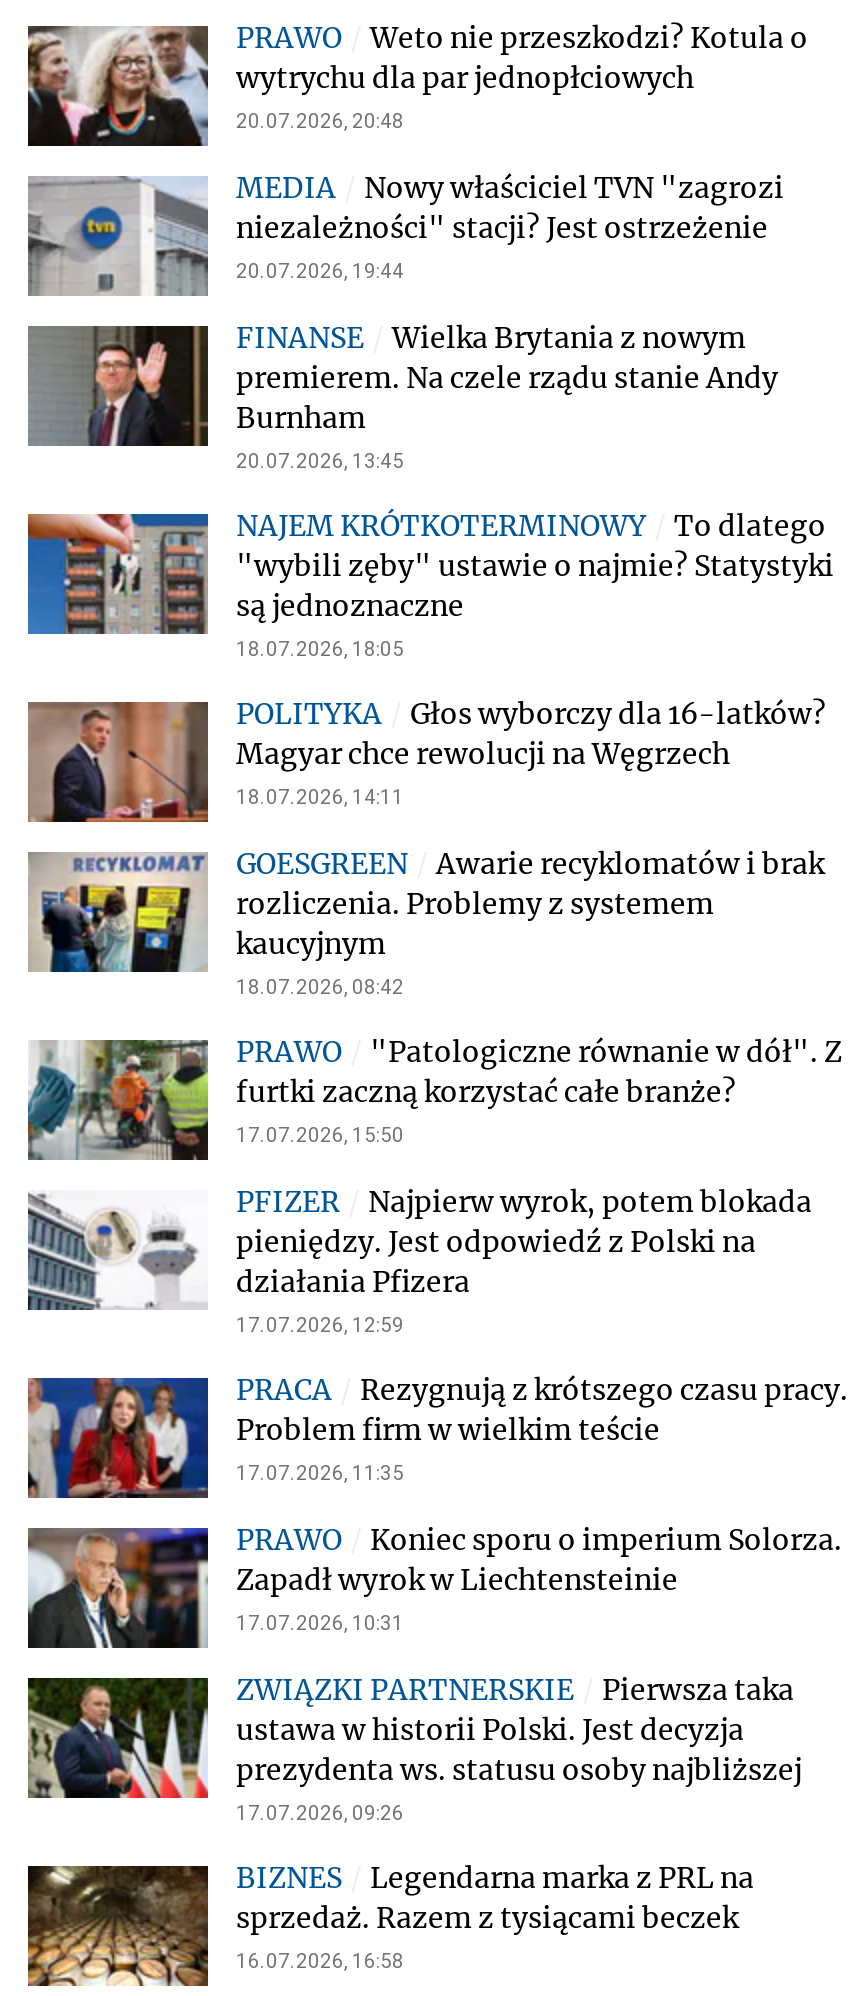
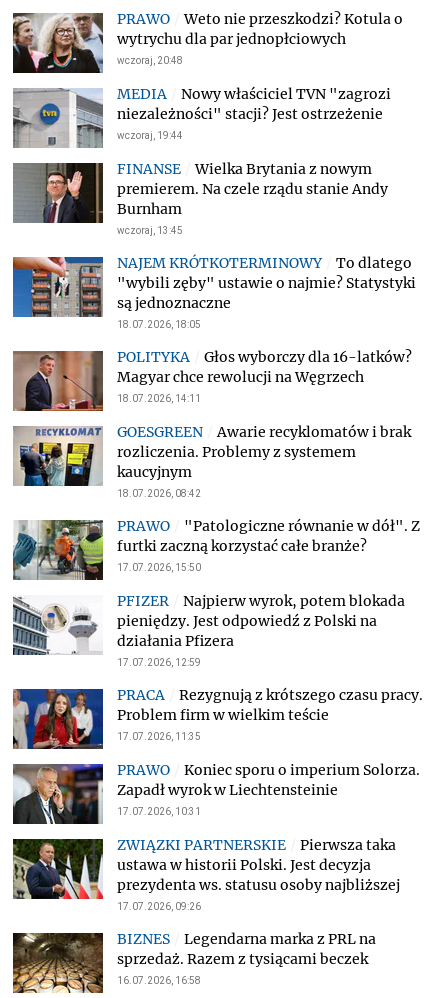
- 20.07.2026, 20:48
+ wczoraj, 20:48

- 20.07.2026, 19:44
+ wczoraj, 19:44

- 20.07.2026, 13:45
+ wczoraj, 13:45
